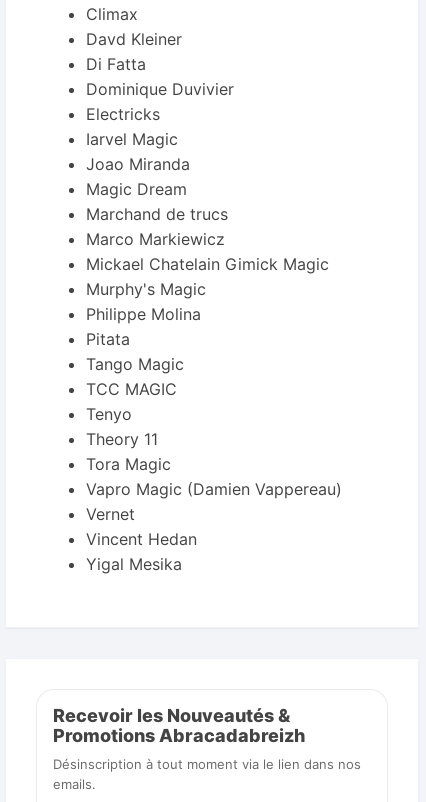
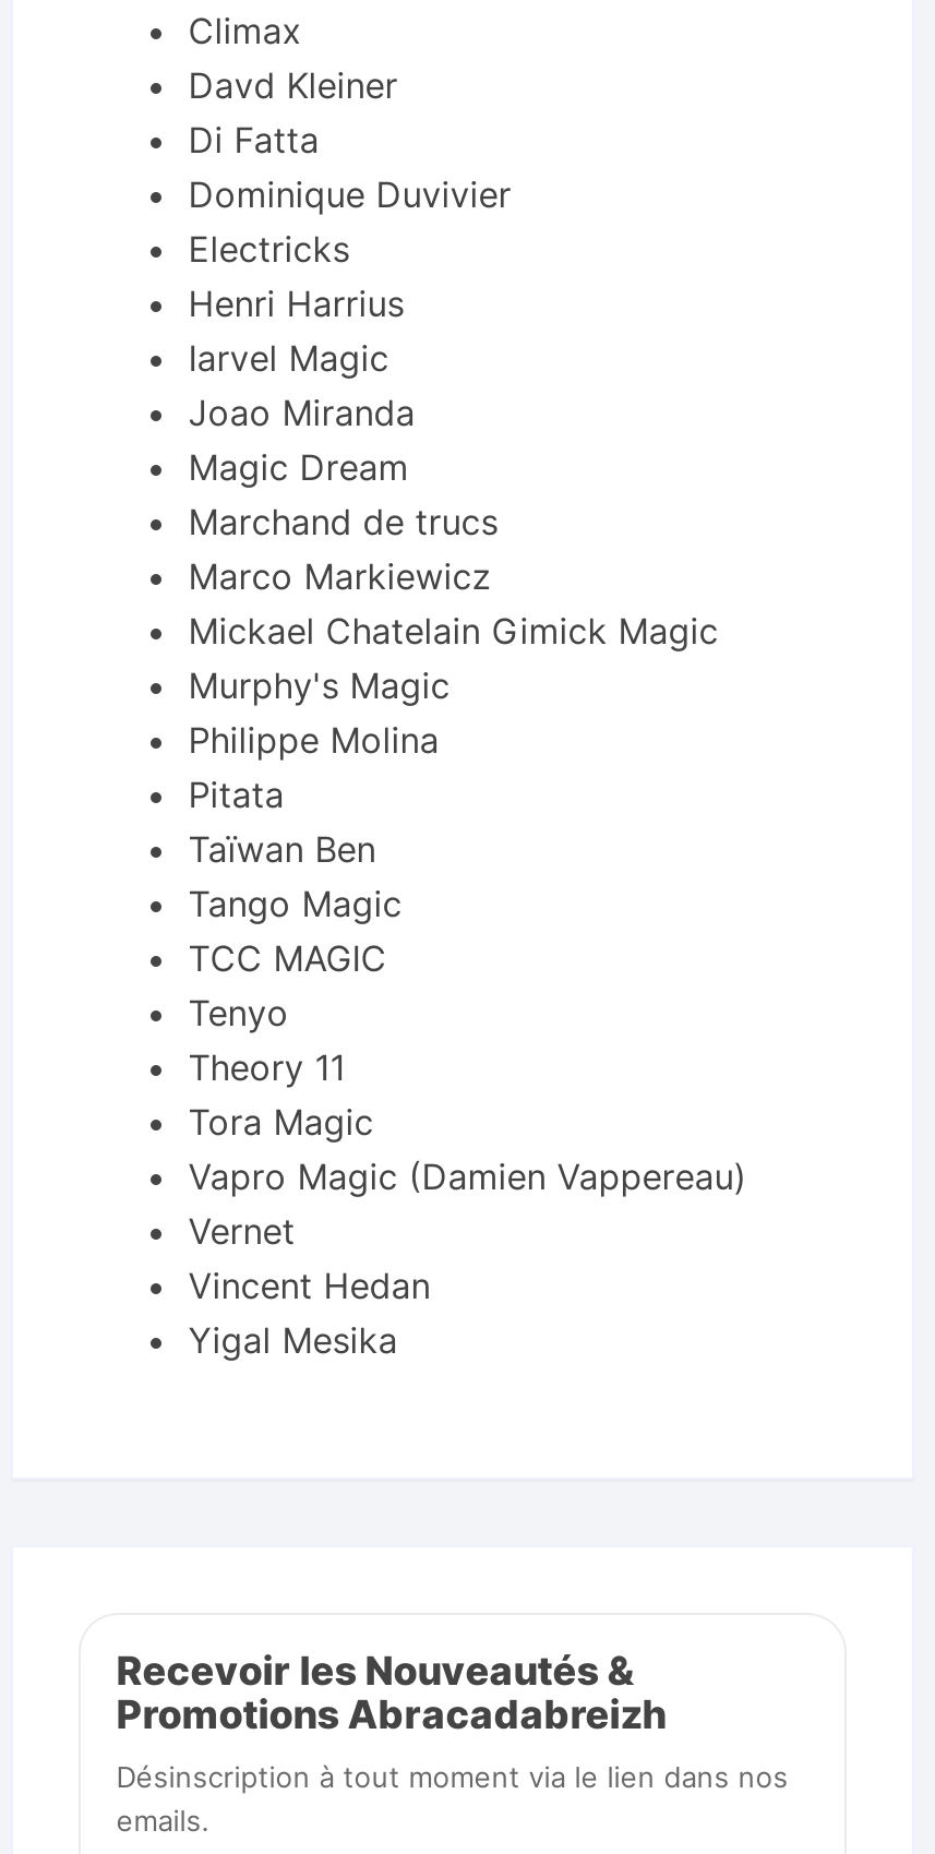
+ Henri Harrius

+ Taïwan Ben
